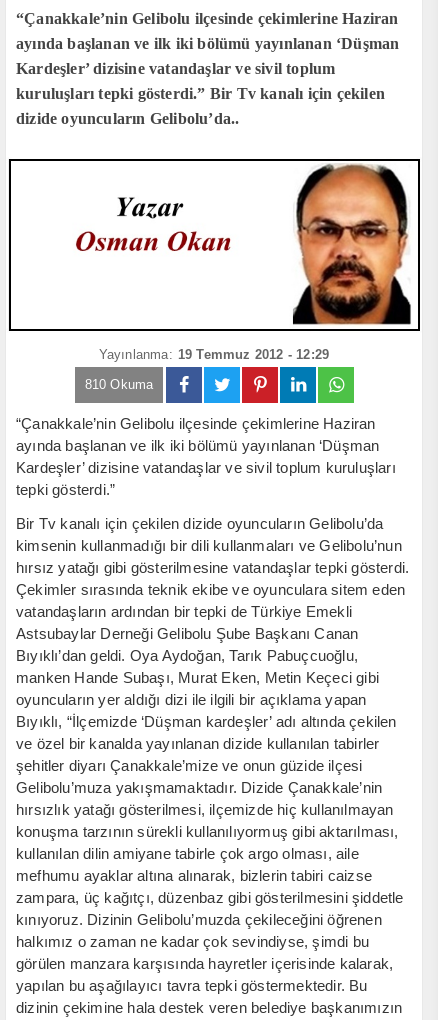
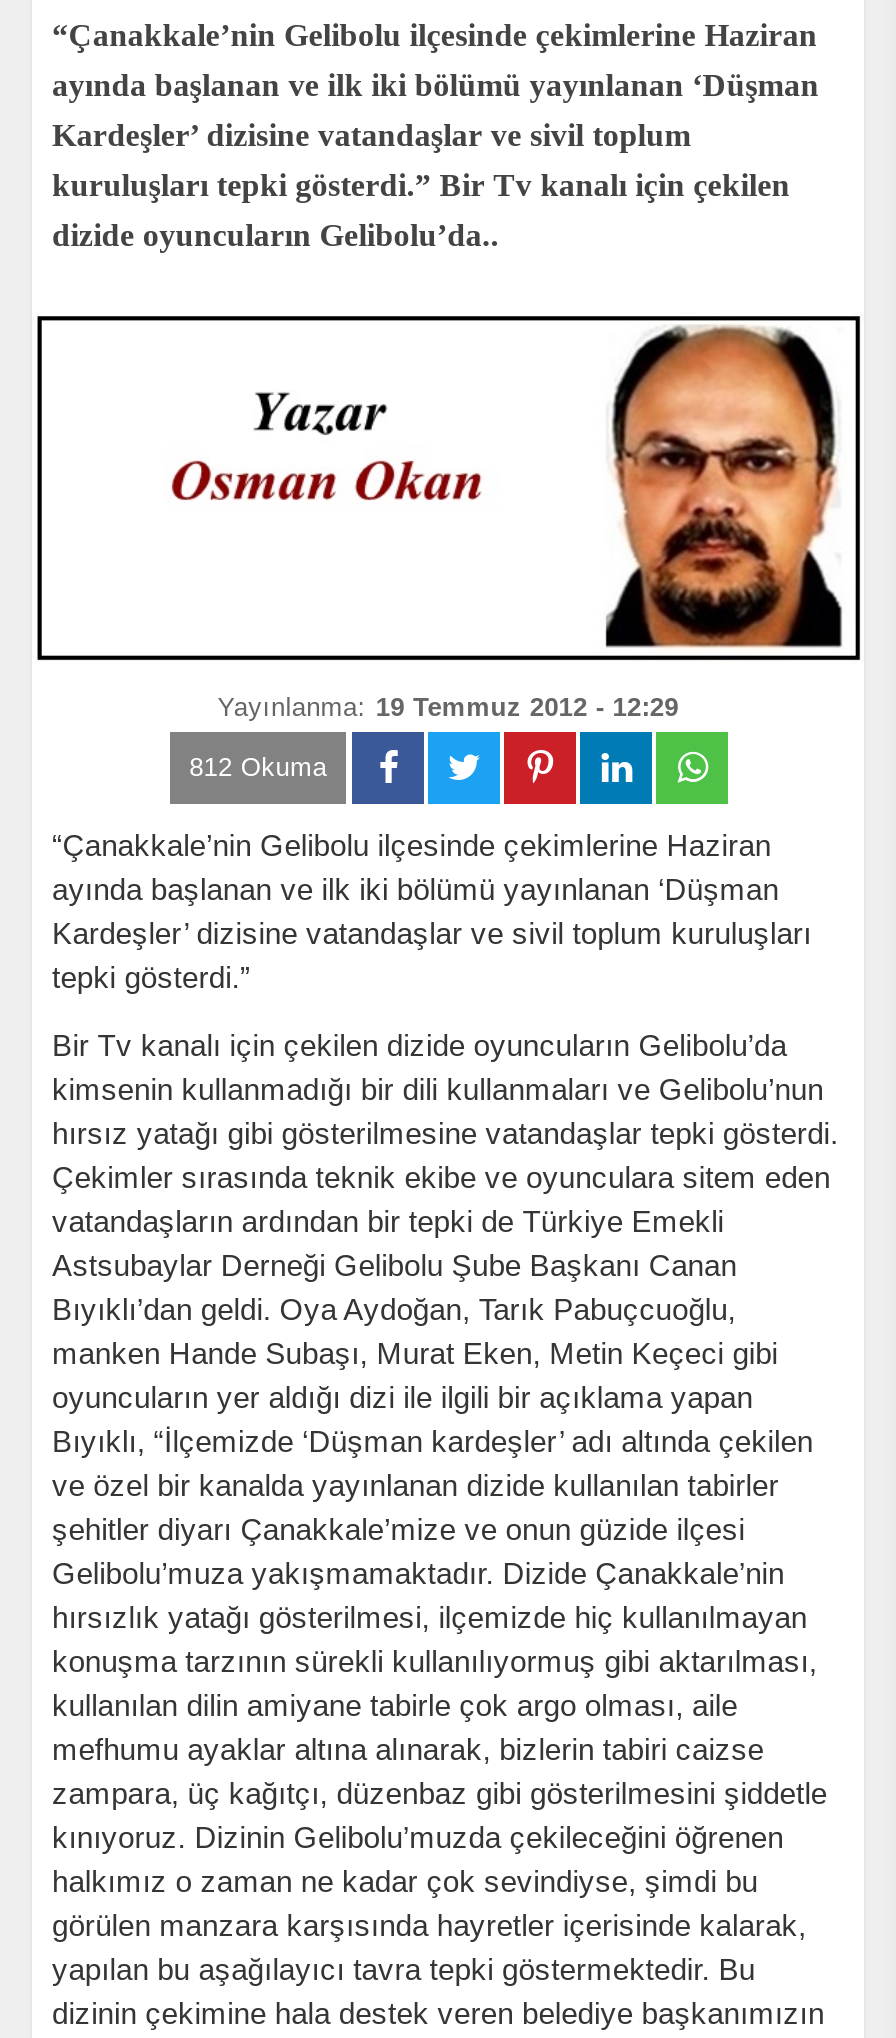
- 810 Okuma
+ 812 Okuma
